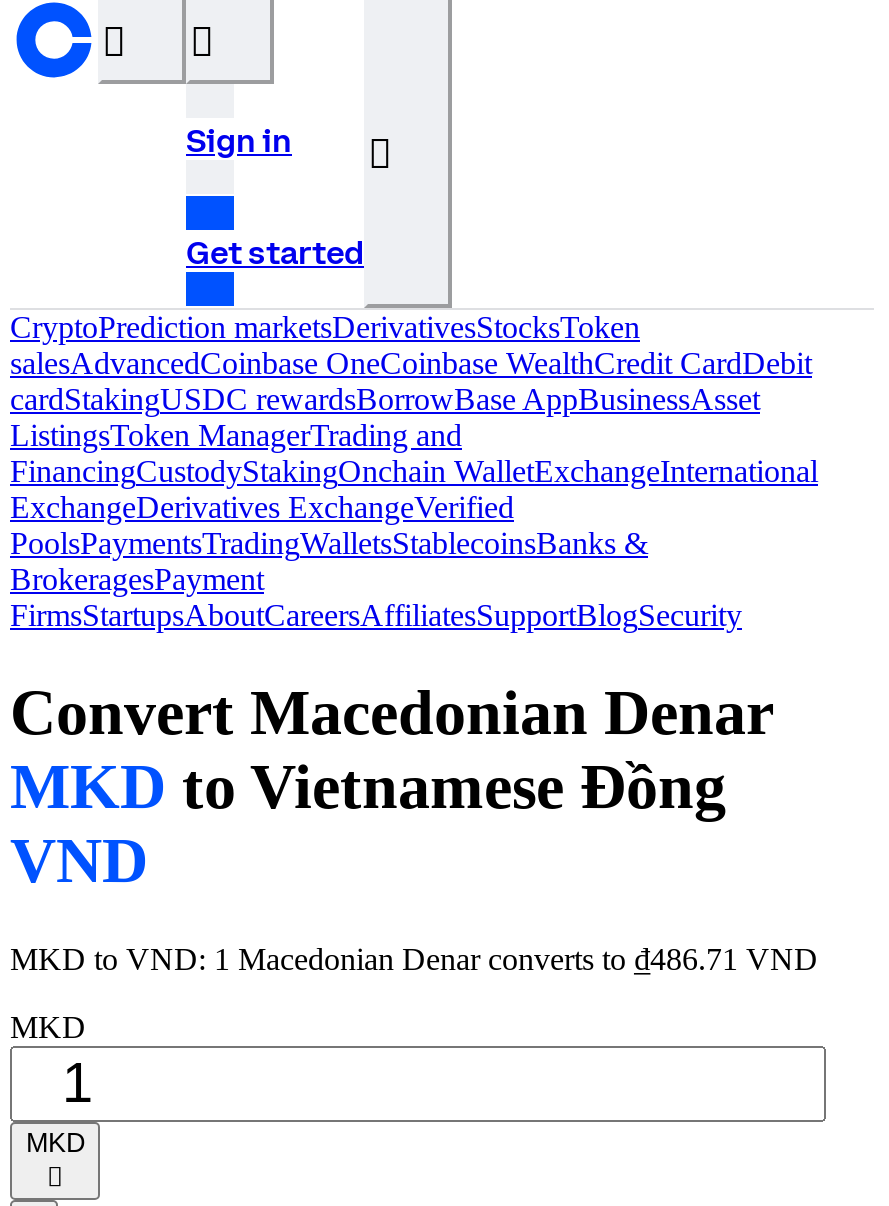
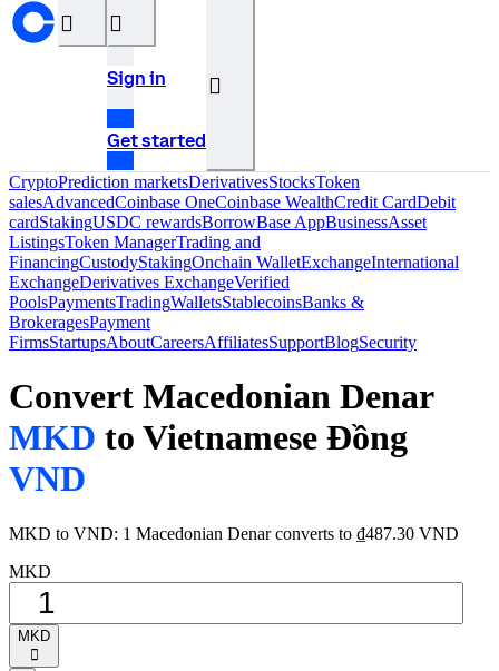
- MKD to VND: 1 Macedonian Denar converts to ₫486.71 VND
+ MKD to VND: 1 Macedonian Denar converts to ₫487.30 VND
